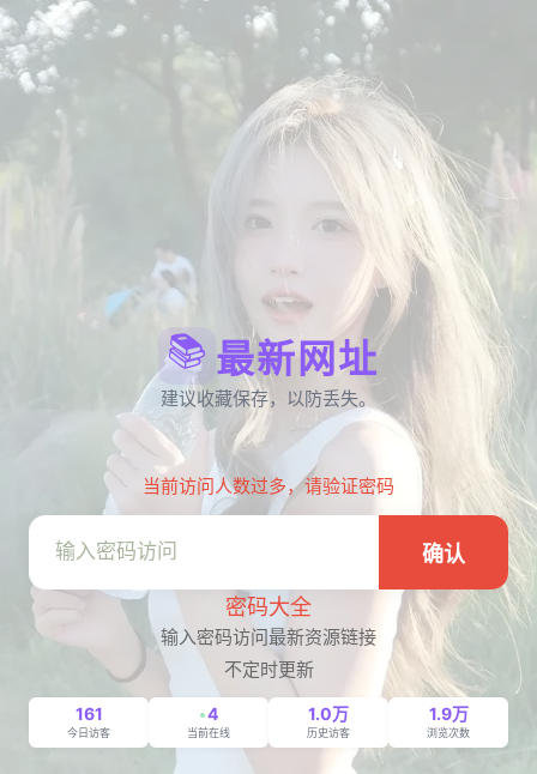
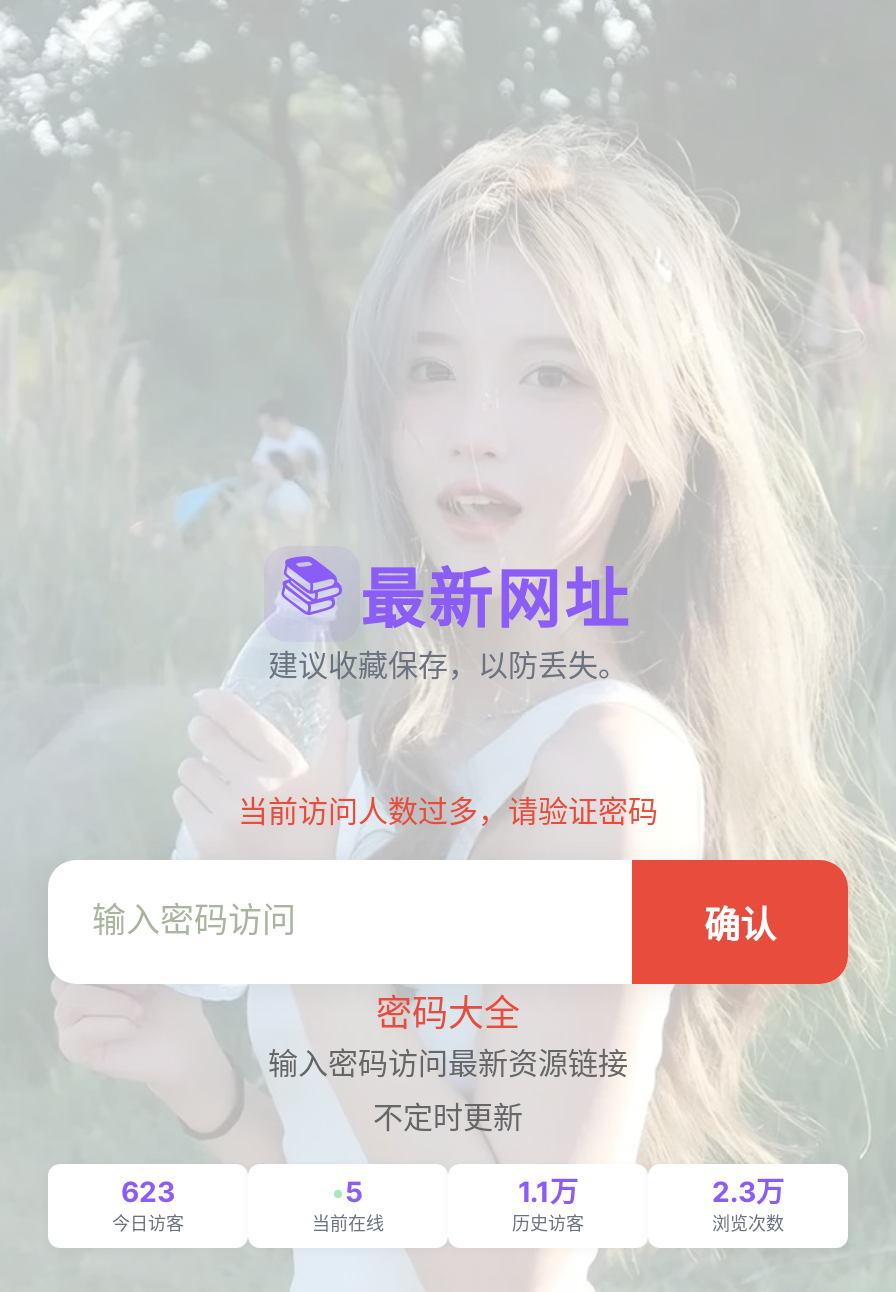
- 161
+ 623

- 4
+ 5

- 1.0万
+ 1.1万

- 1.9万
+ 2.3万
